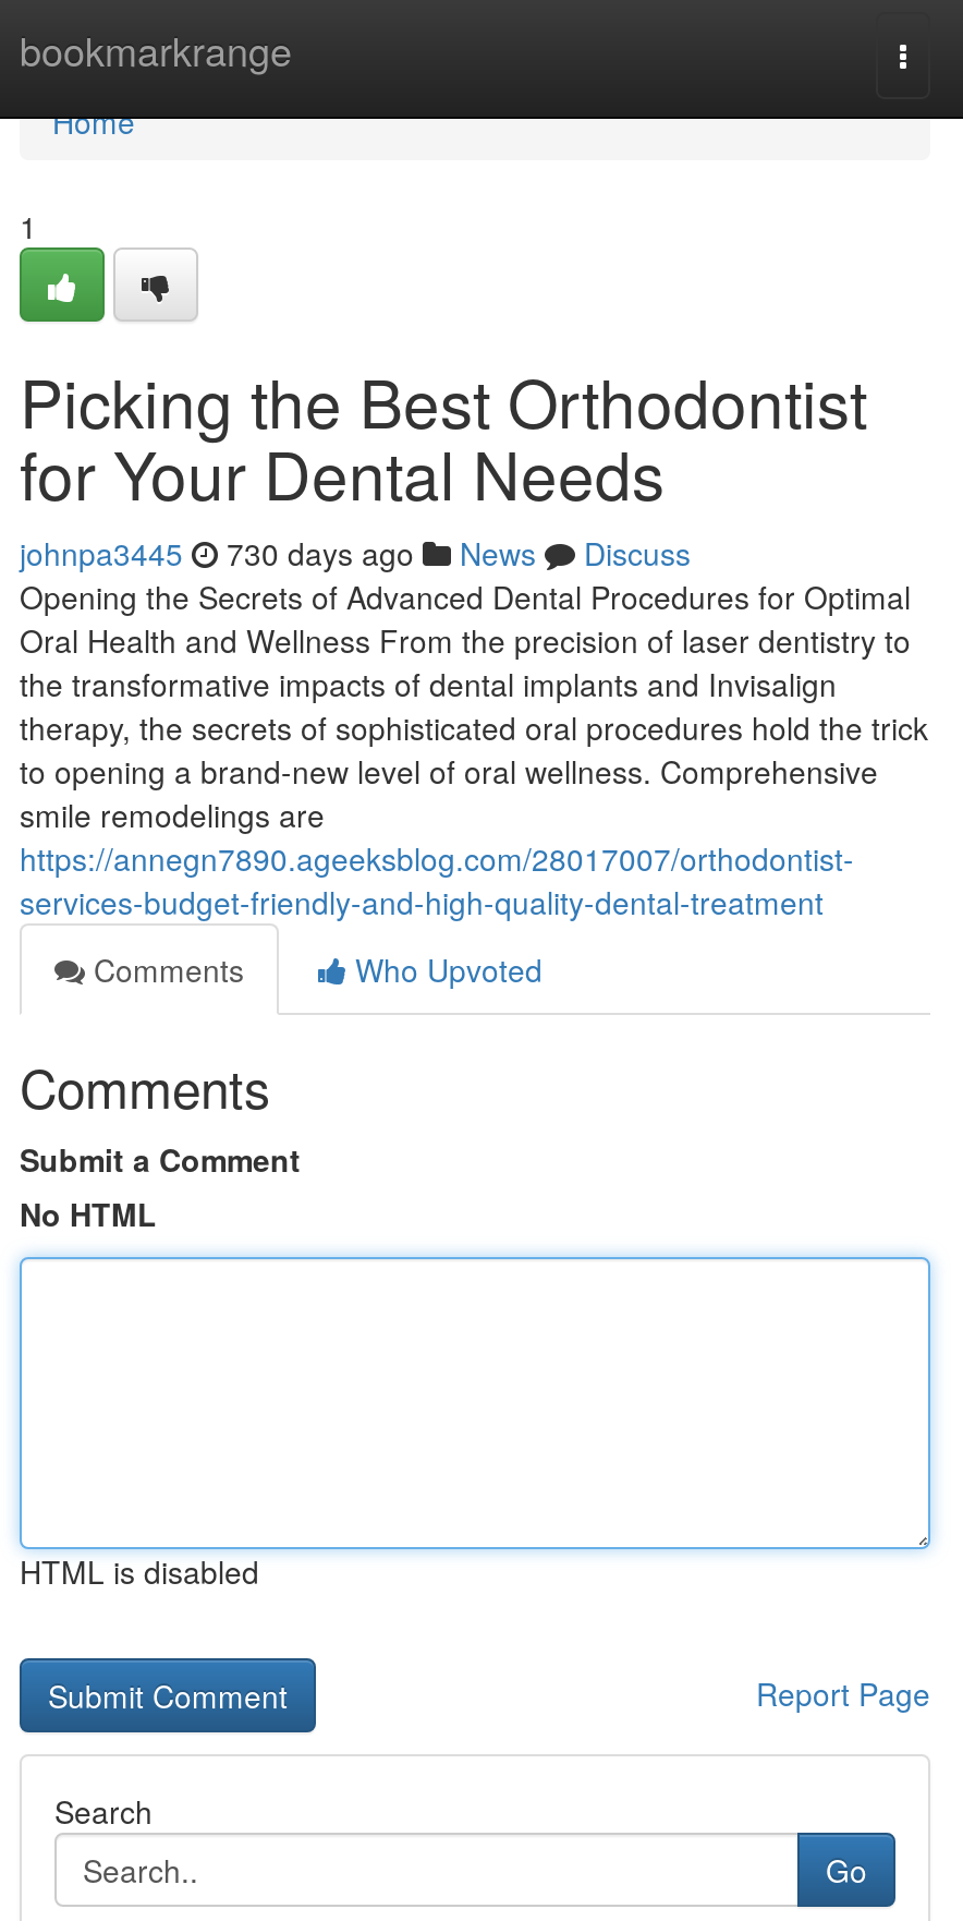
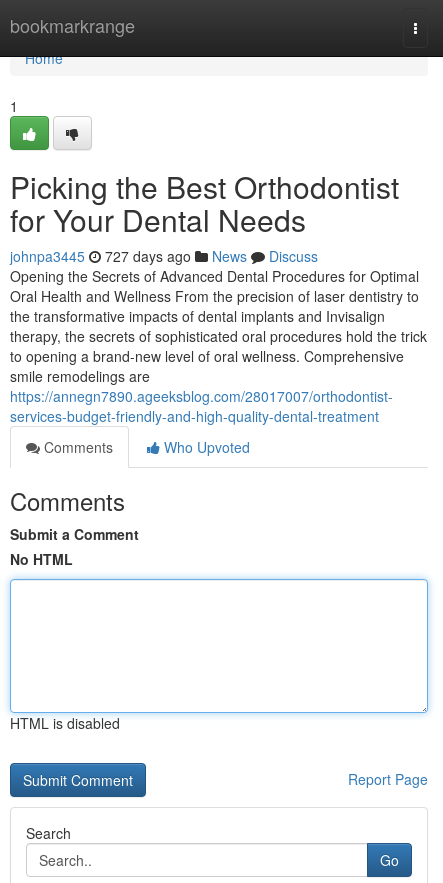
- johnpa3445 730 days ago News Discuss
+ johnpa3445 727 days ago News Discuss
